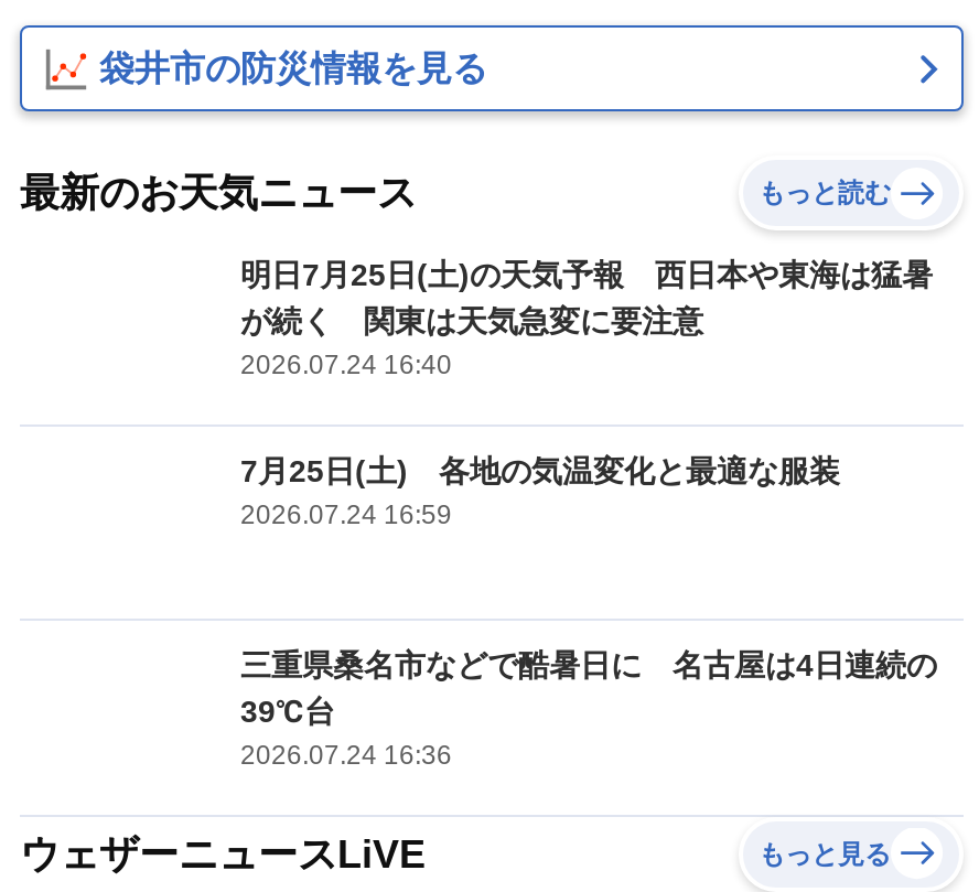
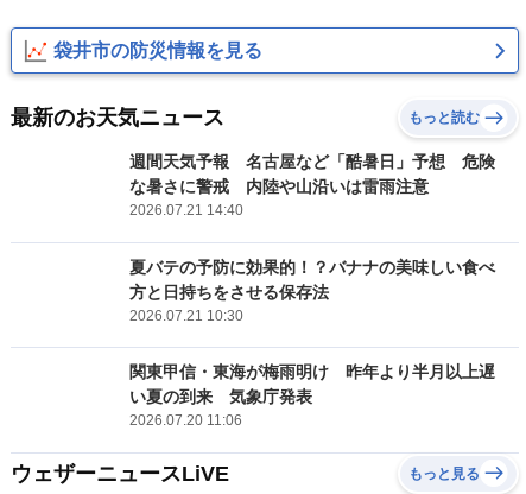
- 明日7月25日(土)の天気予報 西日本や東海は猛暑
- が続く 関東は天気急変に要注意
- 2026.07.24 16:40
+ 週間天気予報 名古屋など「酷暑日」予想 危険
+ な暑さに警戒 内陸や山沿いは雷雨注意
+ 2026.07.21 14:40

- 7月25日(土) 各地の気温変化と最適な服装
- 2026.07.24 16:59
+ 夏バテの予防に効果的！？バナナの美味しい食べ
+ 方と日持ちをさせる保存法
+ 2026.07.21 10:30

- 三重県桑名市などで酷暑日に 名古屋は4日連続の
- 39℃台
- 2026.07.24 16:36
+ 関東甲信・東海が梅雨明け 昨年より半月以上遅
+ い夏の到来 気象庁発表
+ 2026.07.20 11:06
